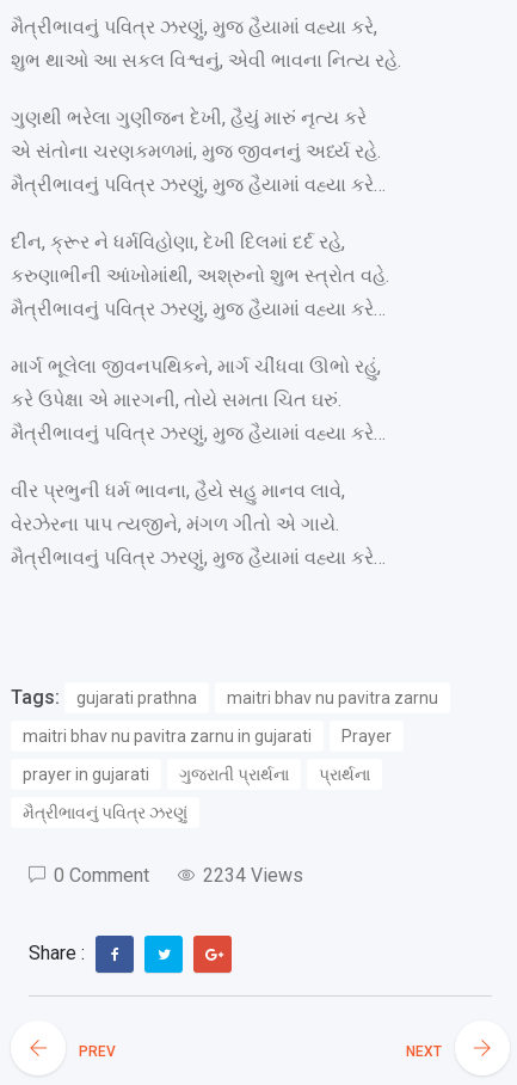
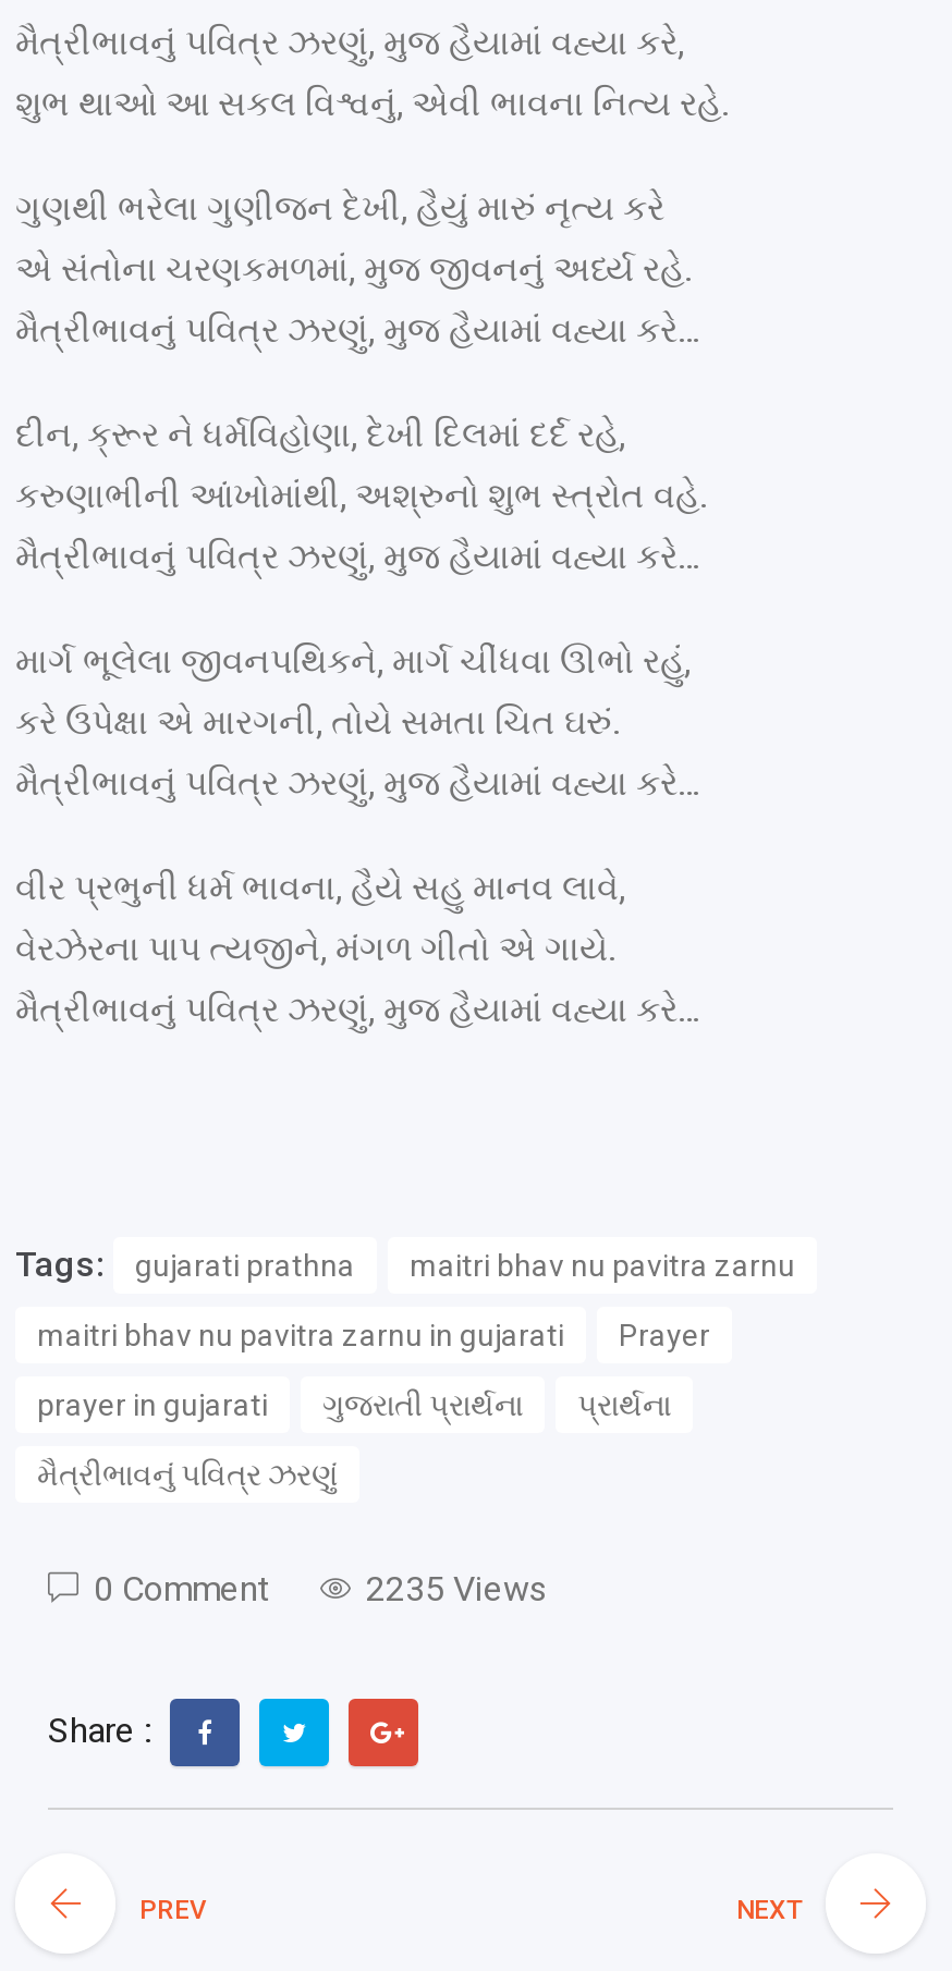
- 2234 Views
+ 2235 Views
